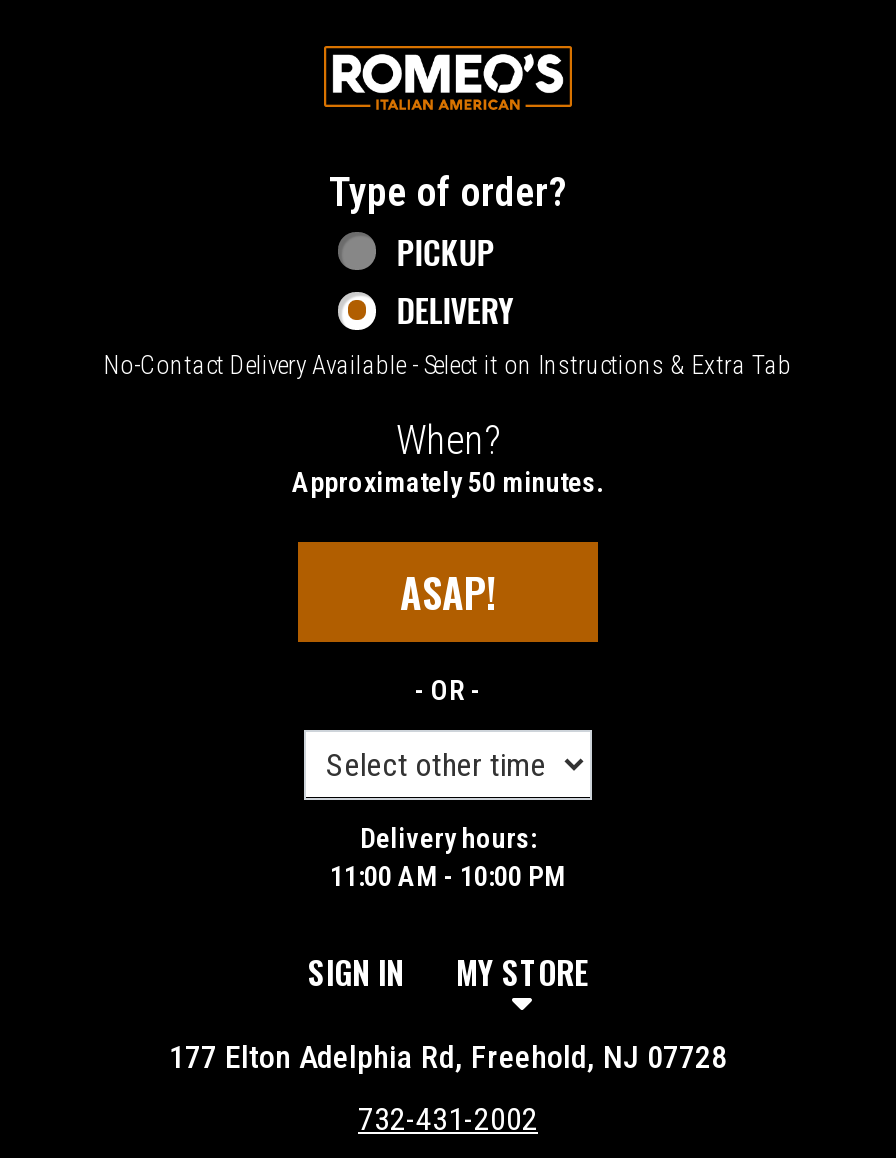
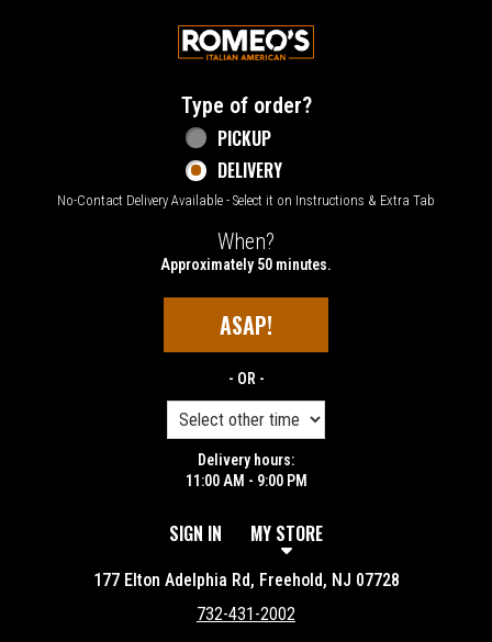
- 11:00 AM - 10:00 PM
+ 11:00 AM - 9:00 PM
